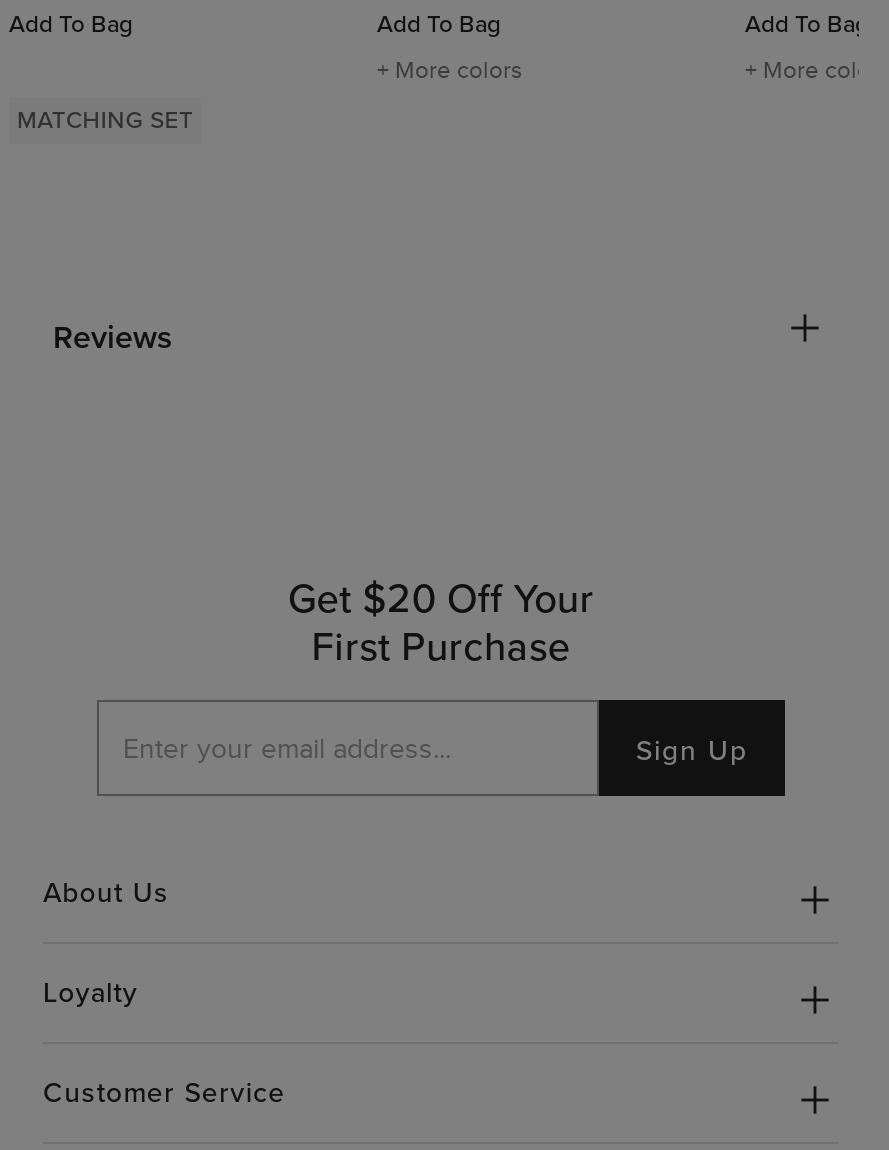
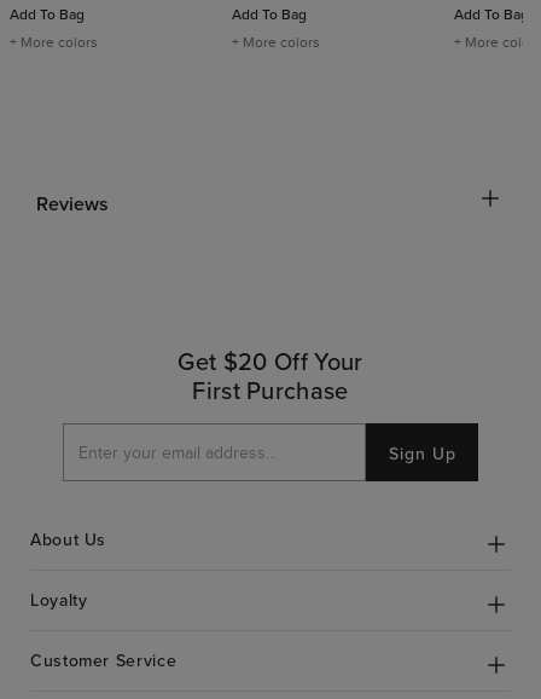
- MATCHING SET
+ + More colors
